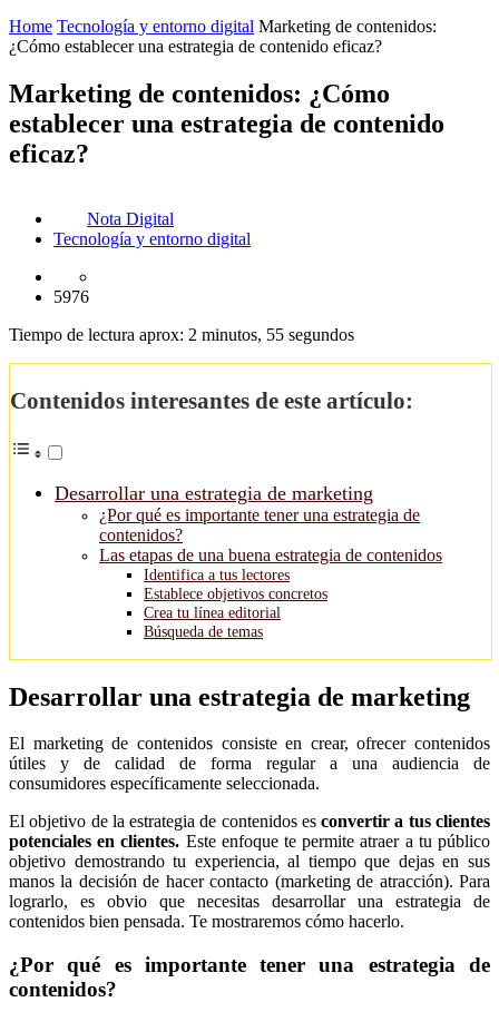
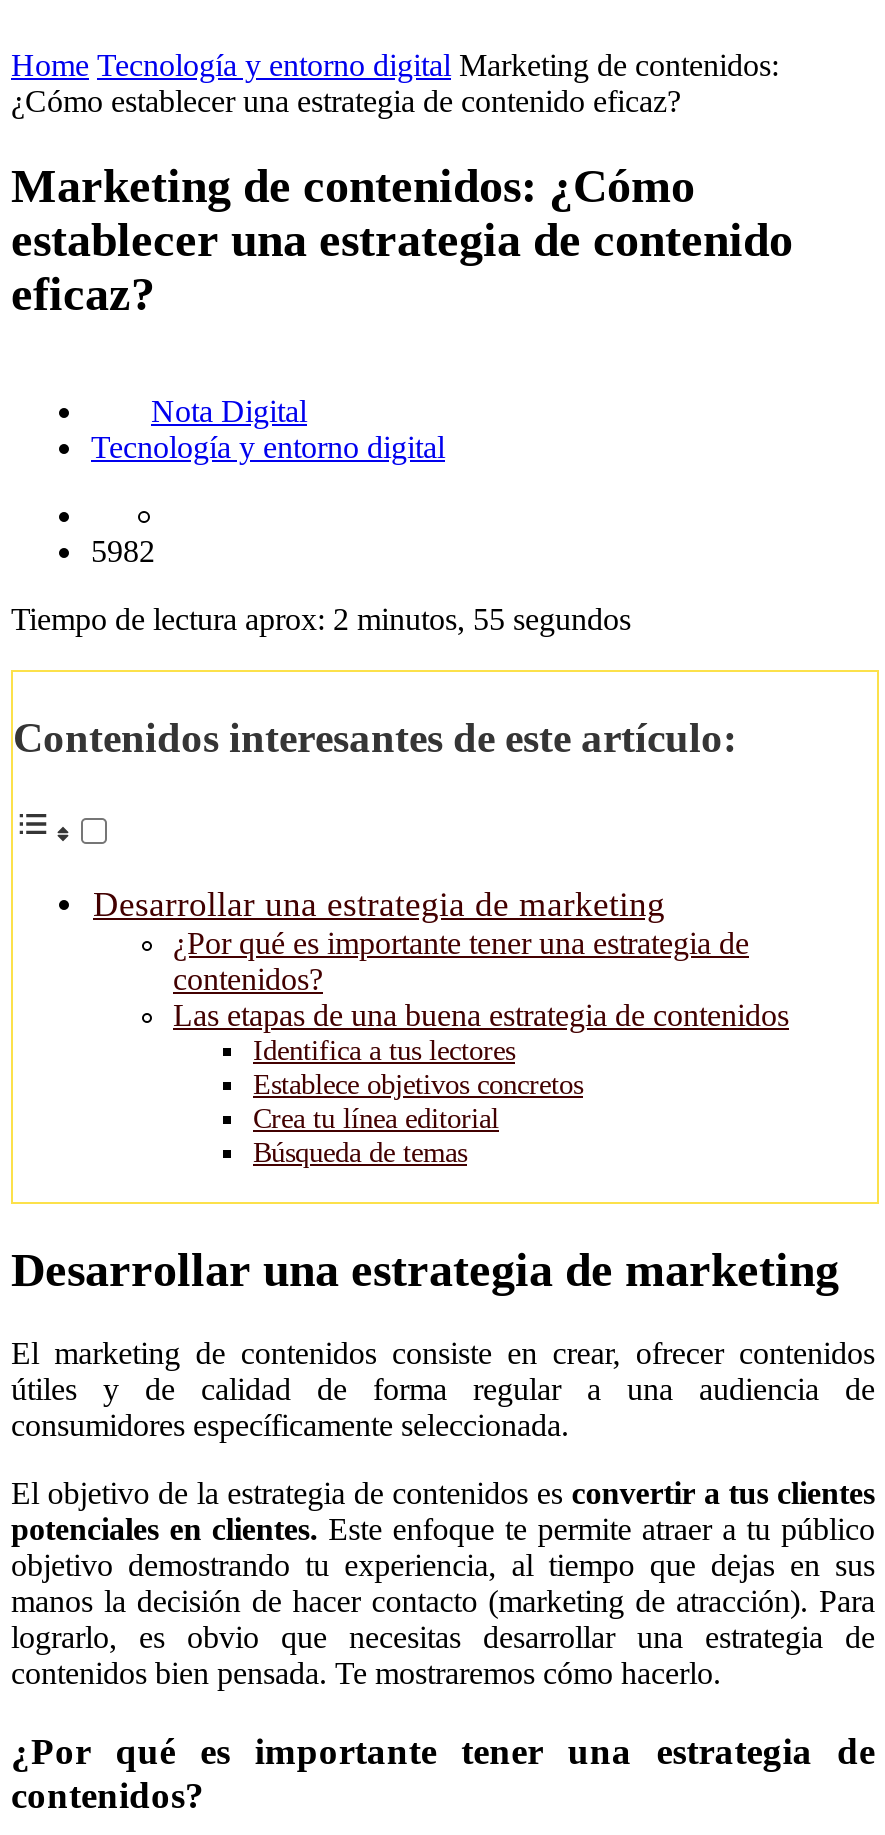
- 5976
+ 5982
